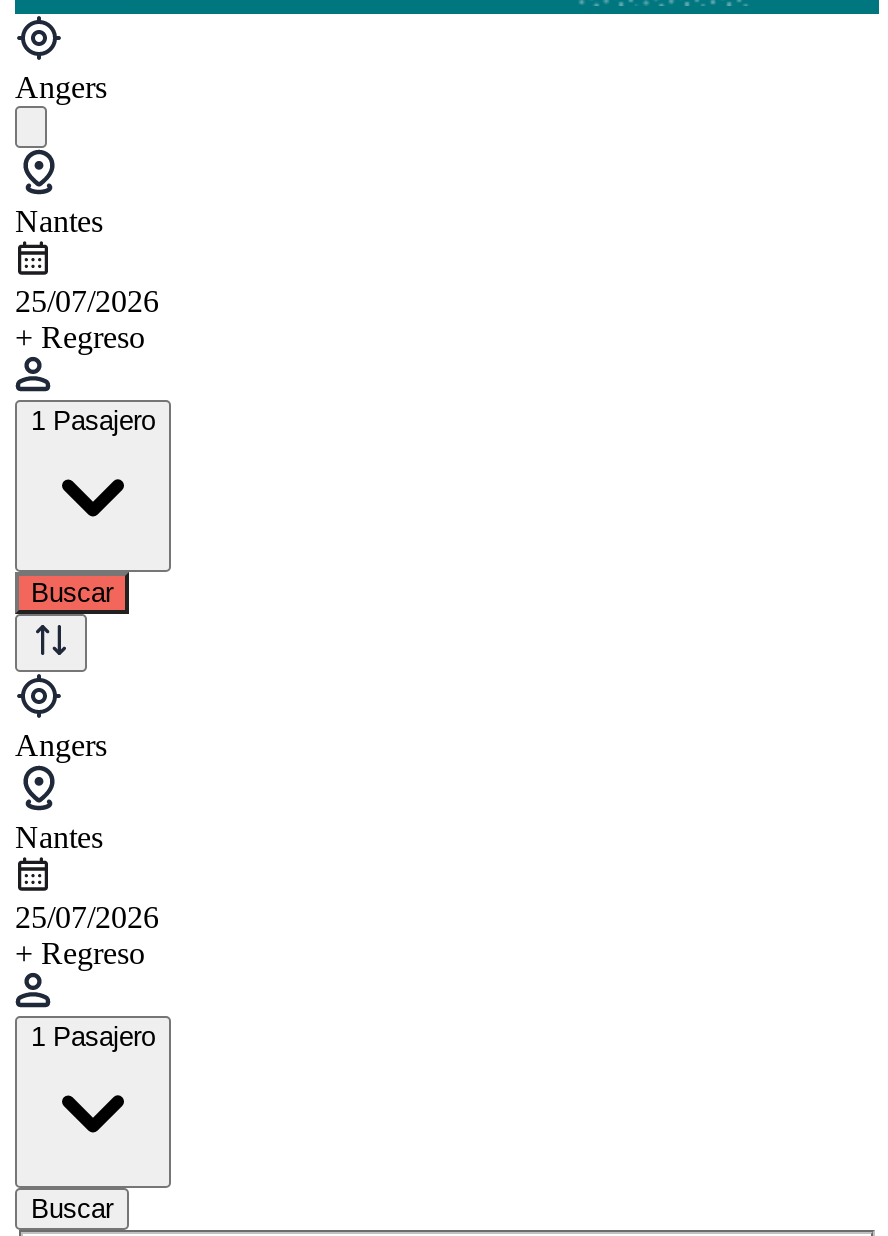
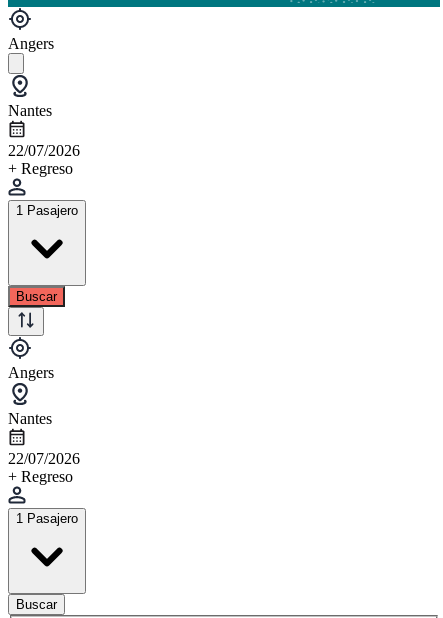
- 25/07/2026
+ 22/07/2026

- 25/07/2026
+ 22/07/2026
